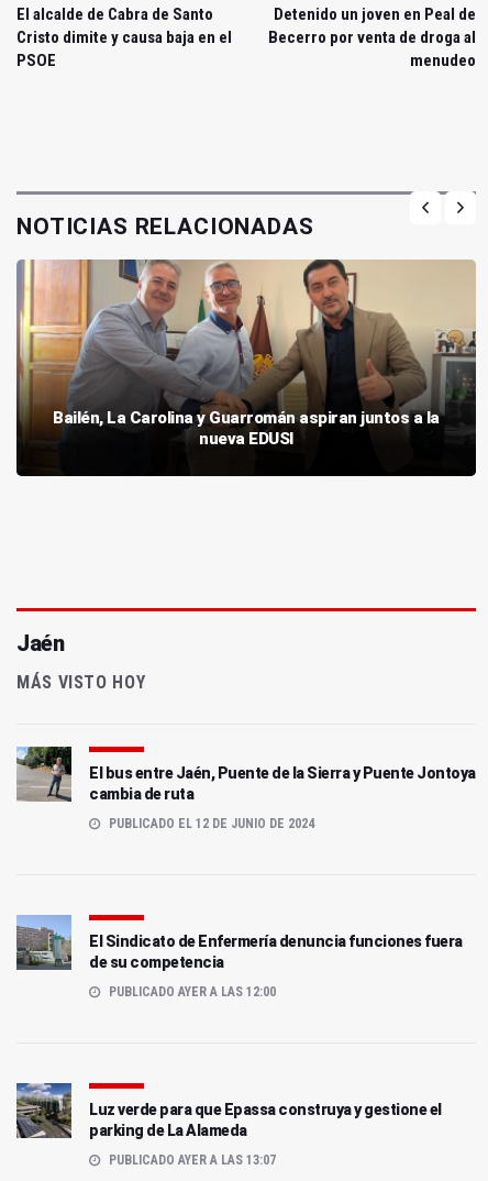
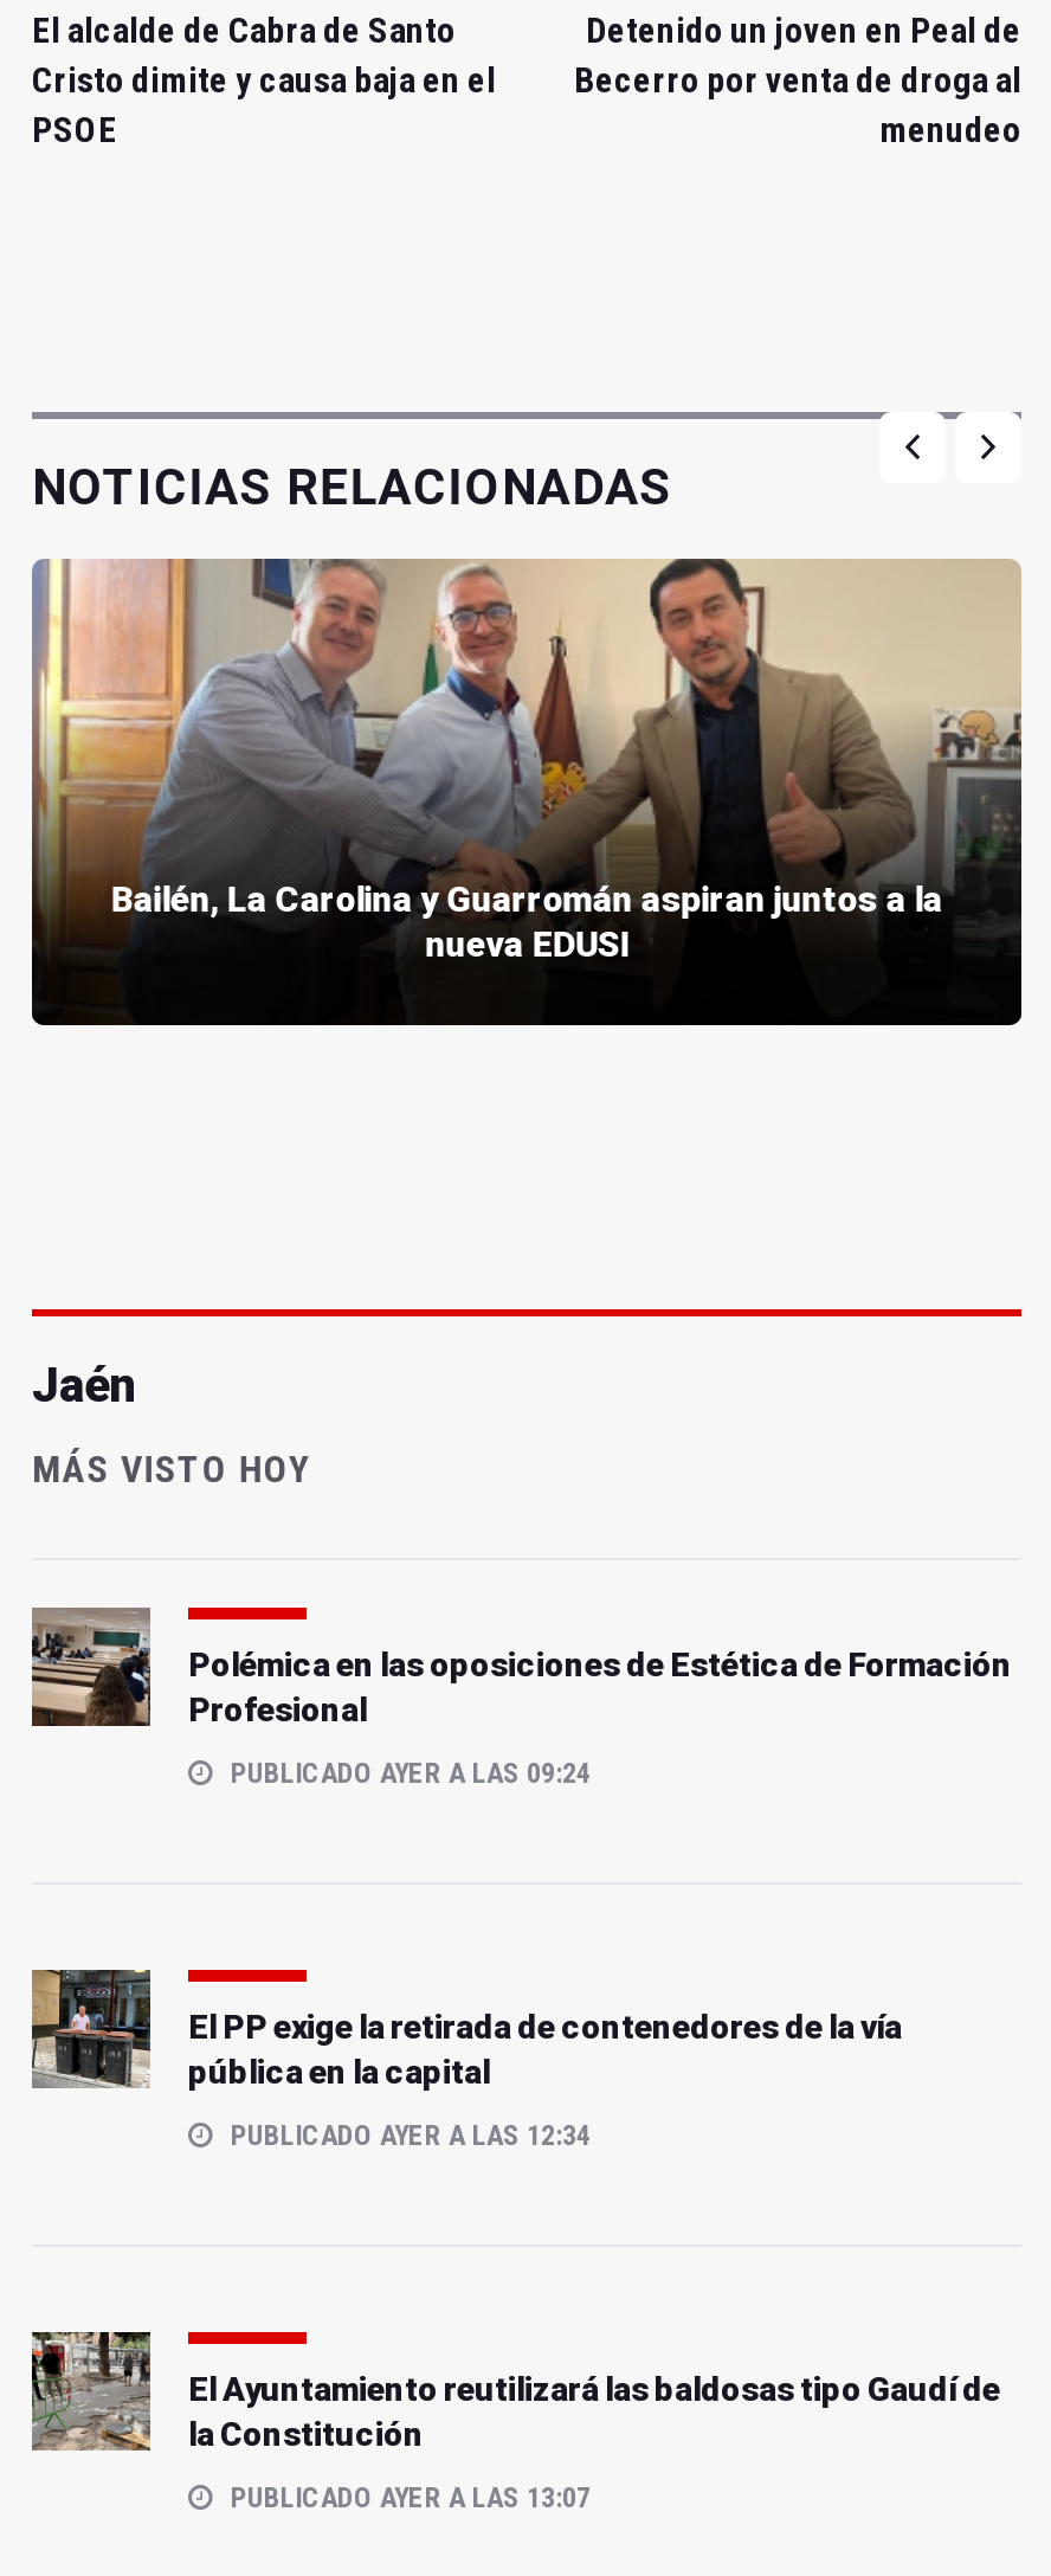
- [image]
- El bus entre Jaén, Puente de la Sierra y Puente Jontoya
- cambia de ruta
+ [image]
+ Polémica en las oposiciones de Estética de Formación
+ Profesional

- PUBLICADO EL 12 DE JUNIO DE 2024
+ PUBLICADO AYER A LAS 09:24

- [image]
- El Sindicato de Enfermería denuncia funciones fuera
- de su competencia
+ [image]
+ El PP exige la retirada de contenedores de la vía
+ pública en la capital

- PUBLICADO AYER A LAS 12:00
+ PUBLICADO AYER A LAS 12:34

- [image]
- Luz verde para que Epassa construya y gestione el
- parking de La Alameda
+ [image]
+ El Ayuntamiento reutilizará las baldosas tipo Gaudí de
+ la Constitución
